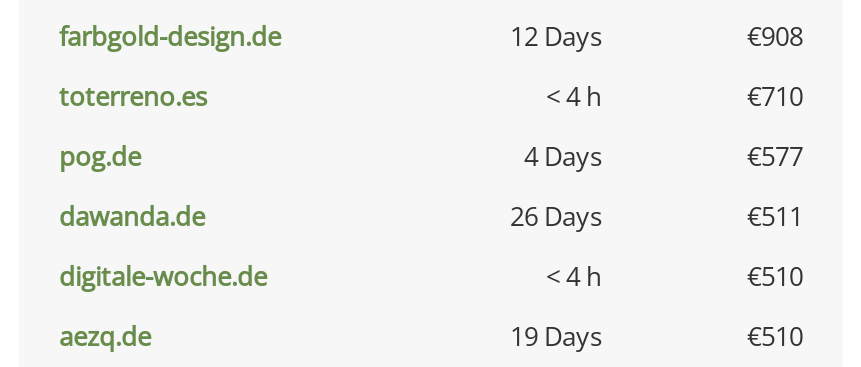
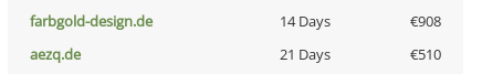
- 12 Days
+ 14 Days

- toterreno.es
- < 4 h
- €710
- pog.de
- 4 Days
- €577
- dawanda.de
- 26 Days
- €511
- digitale-woche.de
- < 4 h
- €510

- 19 Days
+ 21 Days
